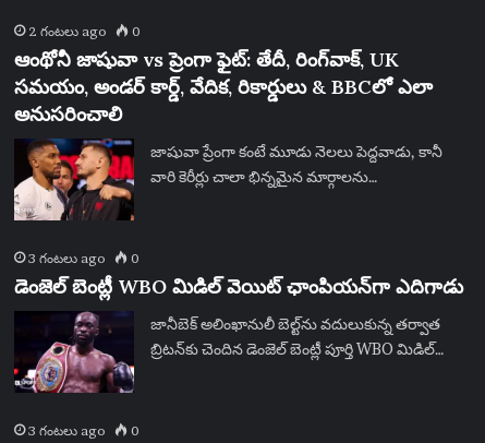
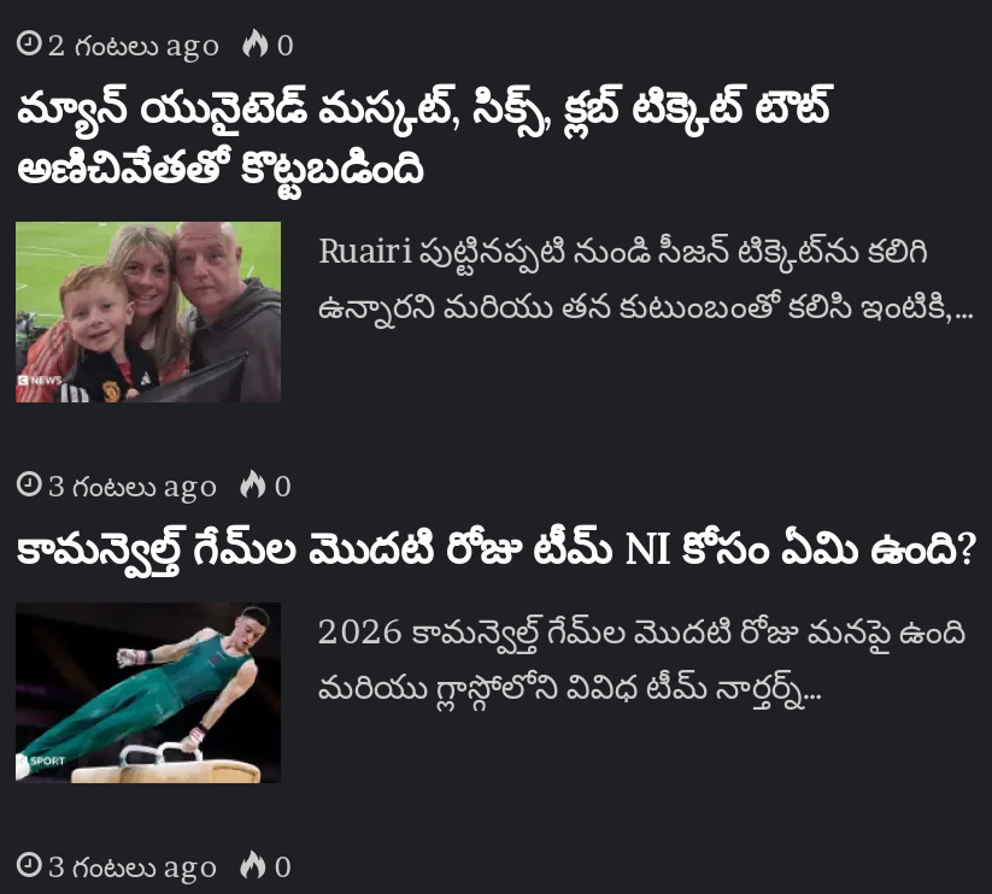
- ఆంథోనీ జాషువా vs ప్రెంగా ఫైట్: తేదీ, రింగ్‌వాక్, UK
- సమయం, అండర్ కార్డ్, వేదిక, రికార్డులు & BBCలో ఎలా
- అనుసరించాలి
+ మ్యాన్ యునైటెడ్ మస్కట్, సిక్స్, క్లబ్ టిక్కెట్ టౌట్
+ అణిచివేతతో కొట్టబడింది

- [image]
- జాషువా ప్రేంగా కంటే మూడు నెలలు పెద్దవాడు, కానీ
- వారి కెరీర్లు చాలా భిన్నమైన మార్గాలను…
+ [image]
+ Ruairi పుట్టినప్పటి నుండి సీజన్ టిక్కెట్‌ను కలిగి
+ ఉన్నారని మరియు తన కుటుంబంతో కలిసి ఇంటికి,…

- డెంజెల్ బెంట్లీ WBO మిడిల్ వెయిట్ ఛాంపియన్‌గా ఎదిగాడు
+ కామన్వెల్త్ గేమ్‌ల మొదటి రోజు టీమ్ NI కోసం ఏమి ఉంది?

- [image]
- జానీబెక్ అలింఖానులీ బెల్ట్‌ను వదులుకున్న తర్వాత
- బ్రిటన్‌కు చెందిన డెంజెల్ బెంట్లీ పూర్తి WBO మిడిల్…
+ [image]
+ 2026 కామన్వెల్త్ గేమ్‌ల మొదటి రోజు మనపై ఉంది
+ మరియు గ్లాస్గోలోని వివిధ టీమ్ నార్తర్న్…
